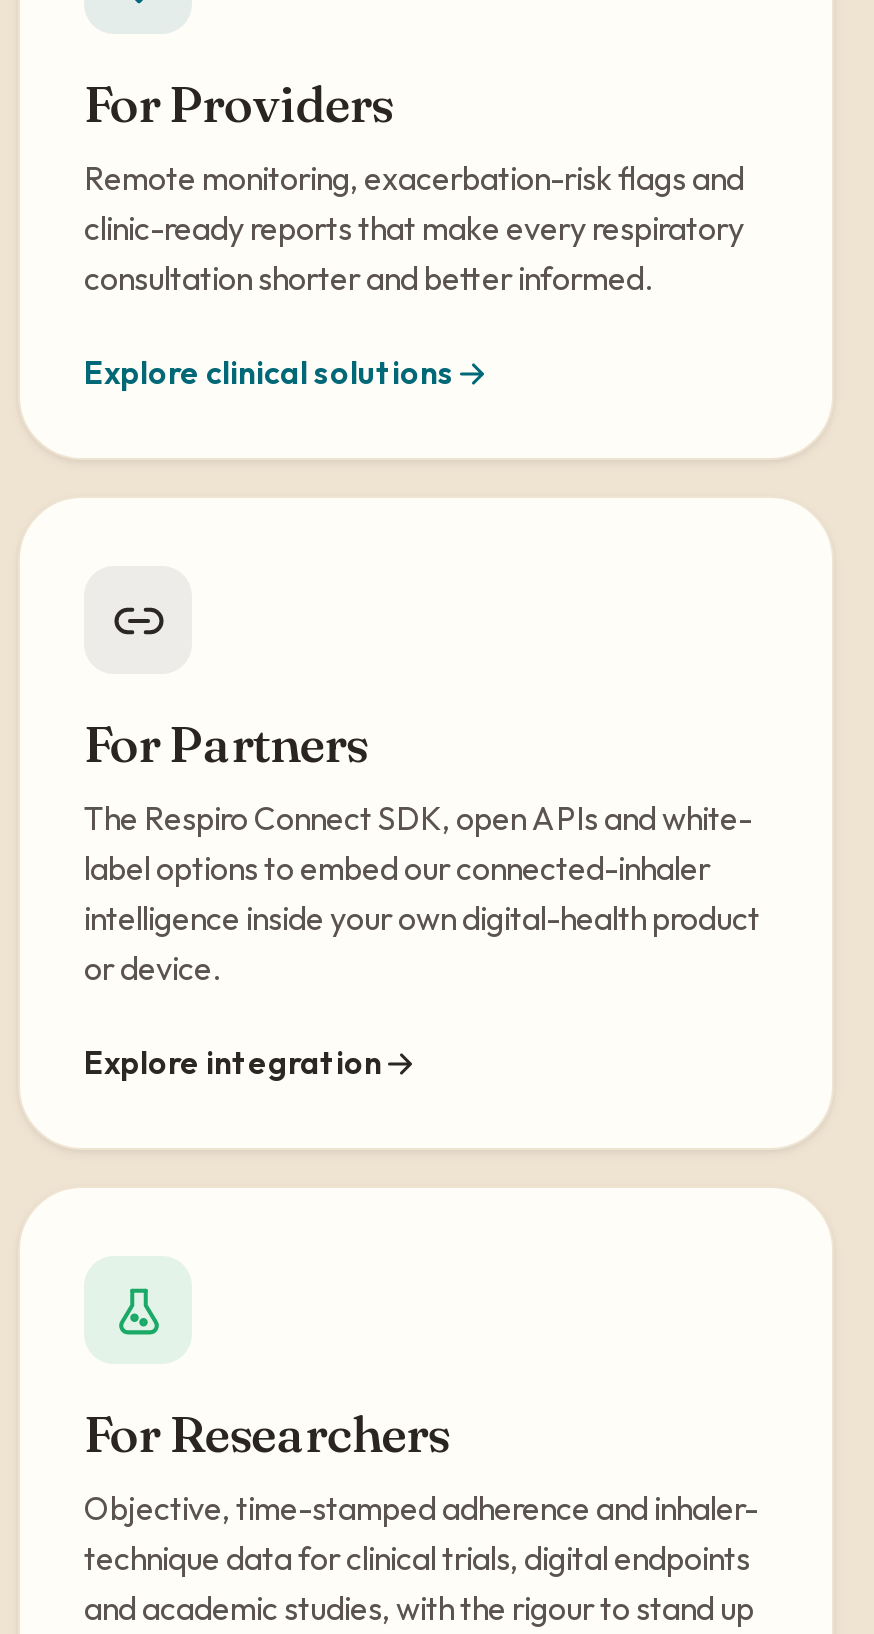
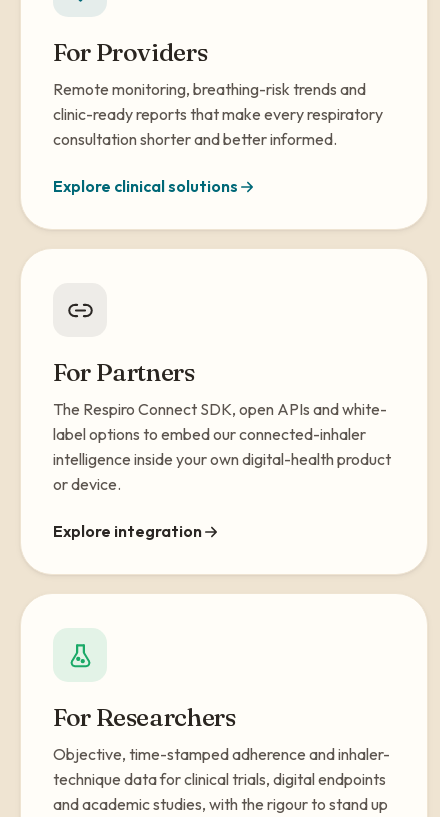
- Remote monitoring, exacerbation-risk flags and
+ Remote monitoring, breathing-risk trends and
